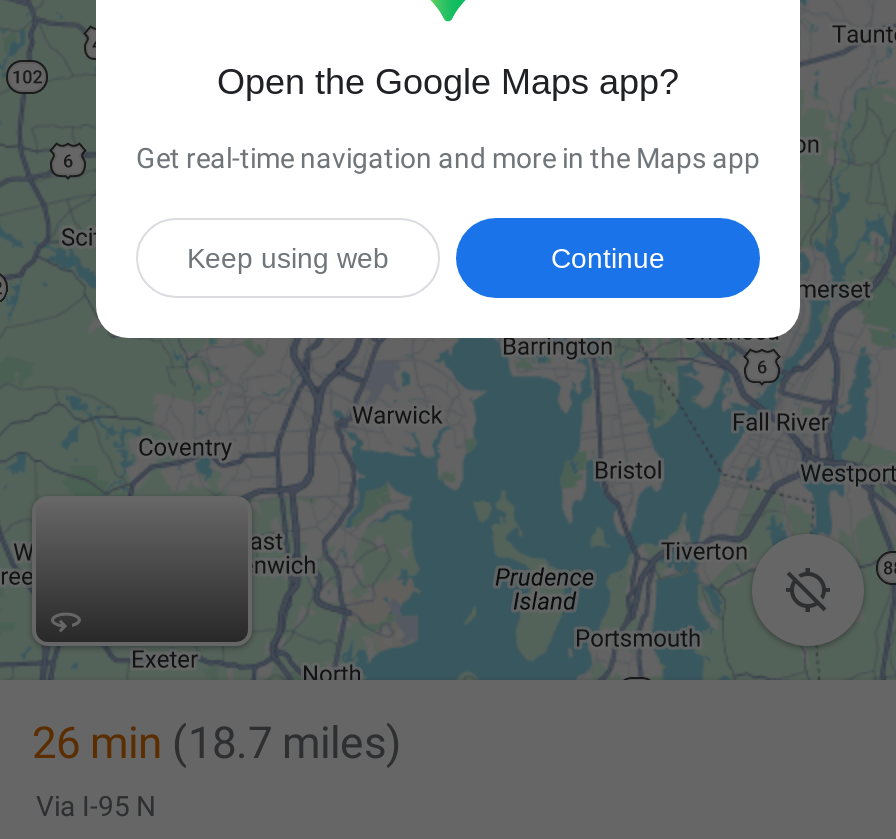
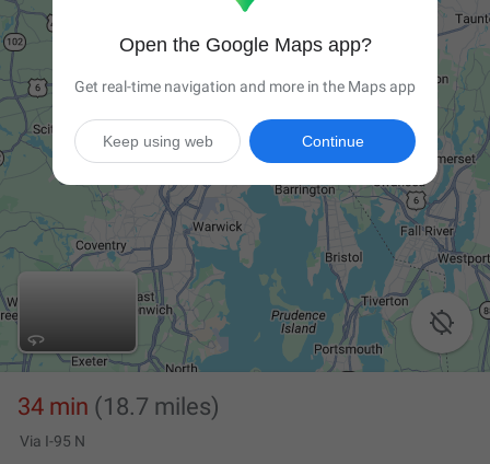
- 26 min (18.7 miles)
+ 34 min (18.7 miles)
